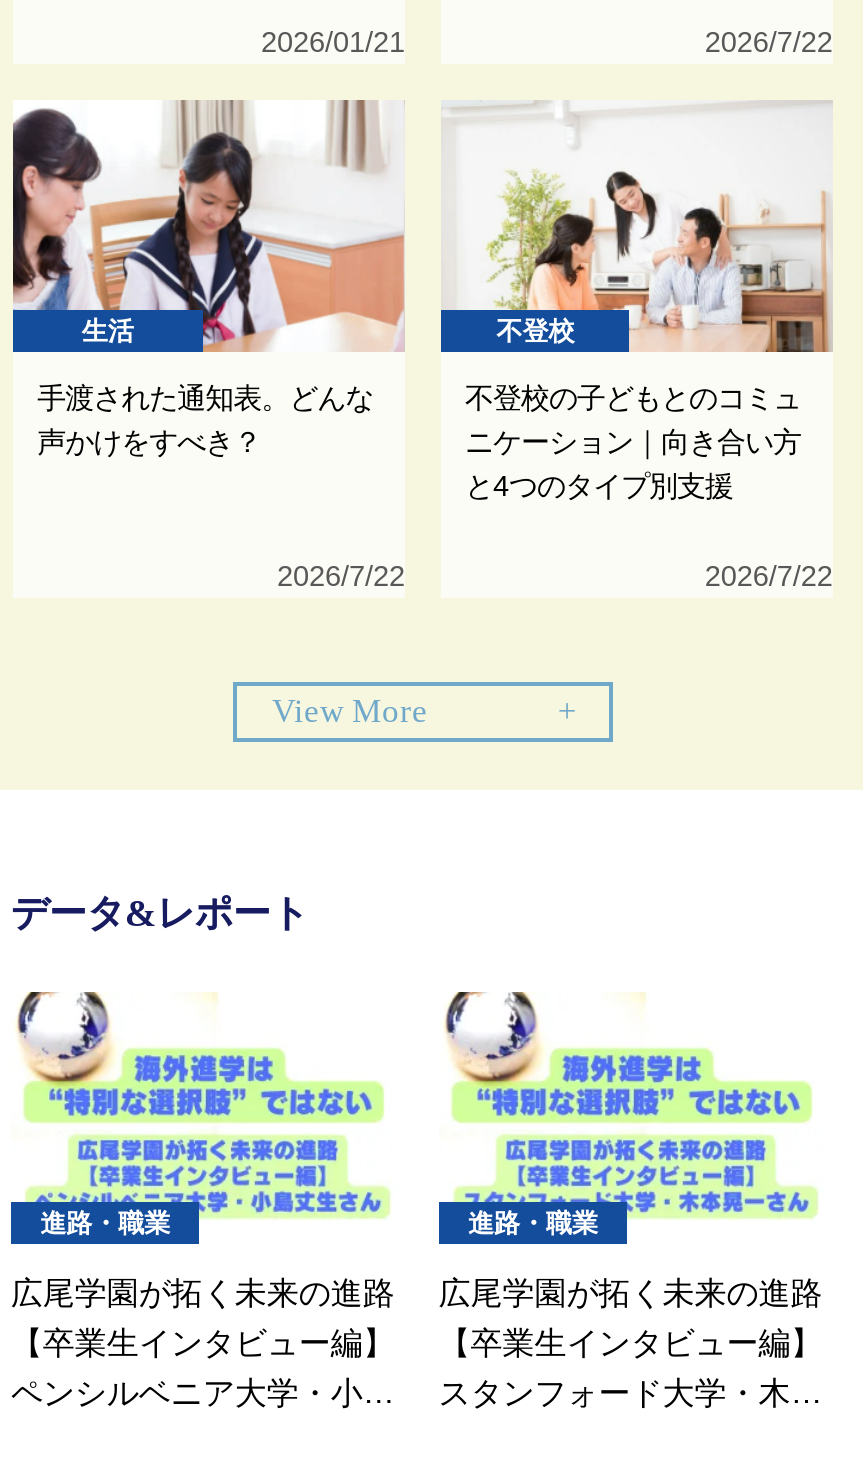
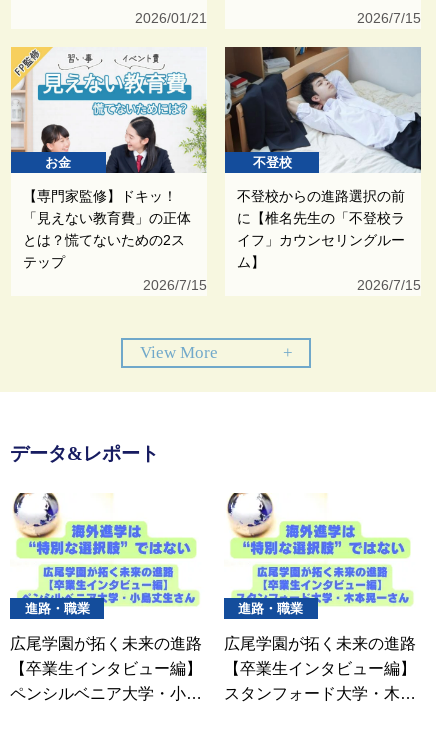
- 2026/7/22
+ 2026/7/15

- [image]
- 生活
+ [image]
+ お金

- [image]
- 不登校の子どもとのコミュ
- ニケーション｜向き合い方
- と4つのタイプ別支援
+ [image]
+ 不登校からの進路選択の前
+ に【椎名先生の「不登校ラ
+ イフ」カウンセリングルー
+ ム】

- 手渡された通知表。どんな
- 声かけをすべき？
+ 【専門家監修】ドキッ！
+ 「見えない教育費」の正体
+ とは？慌てないための2ス
+ テップ

- 2026/7/22
+ 2026/7/15

- 2026/7/22
+ 2026/7/15
